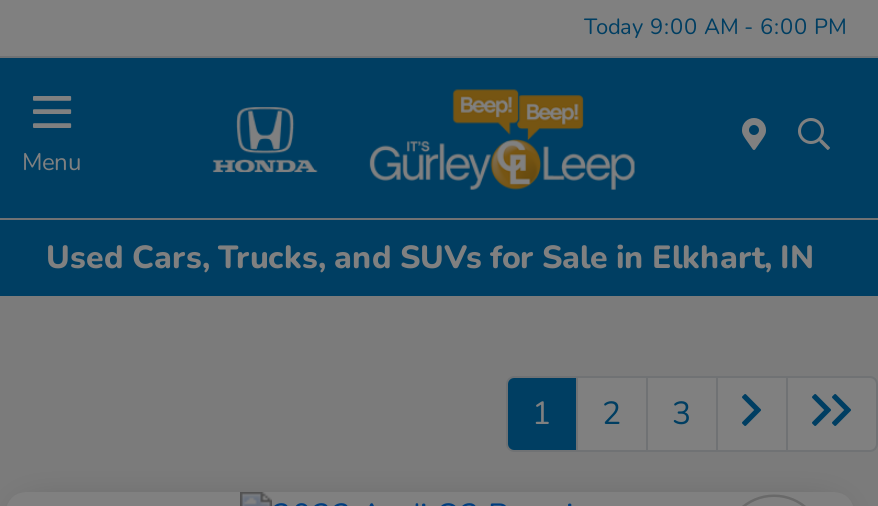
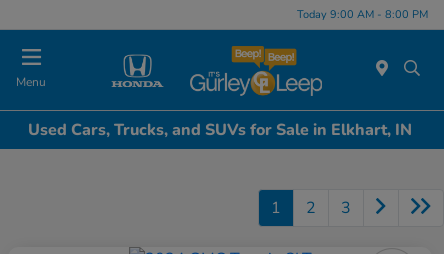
- Today 9:00 AM - 6:00 PM
+ Today 9:00 AM - 8:00 PM
